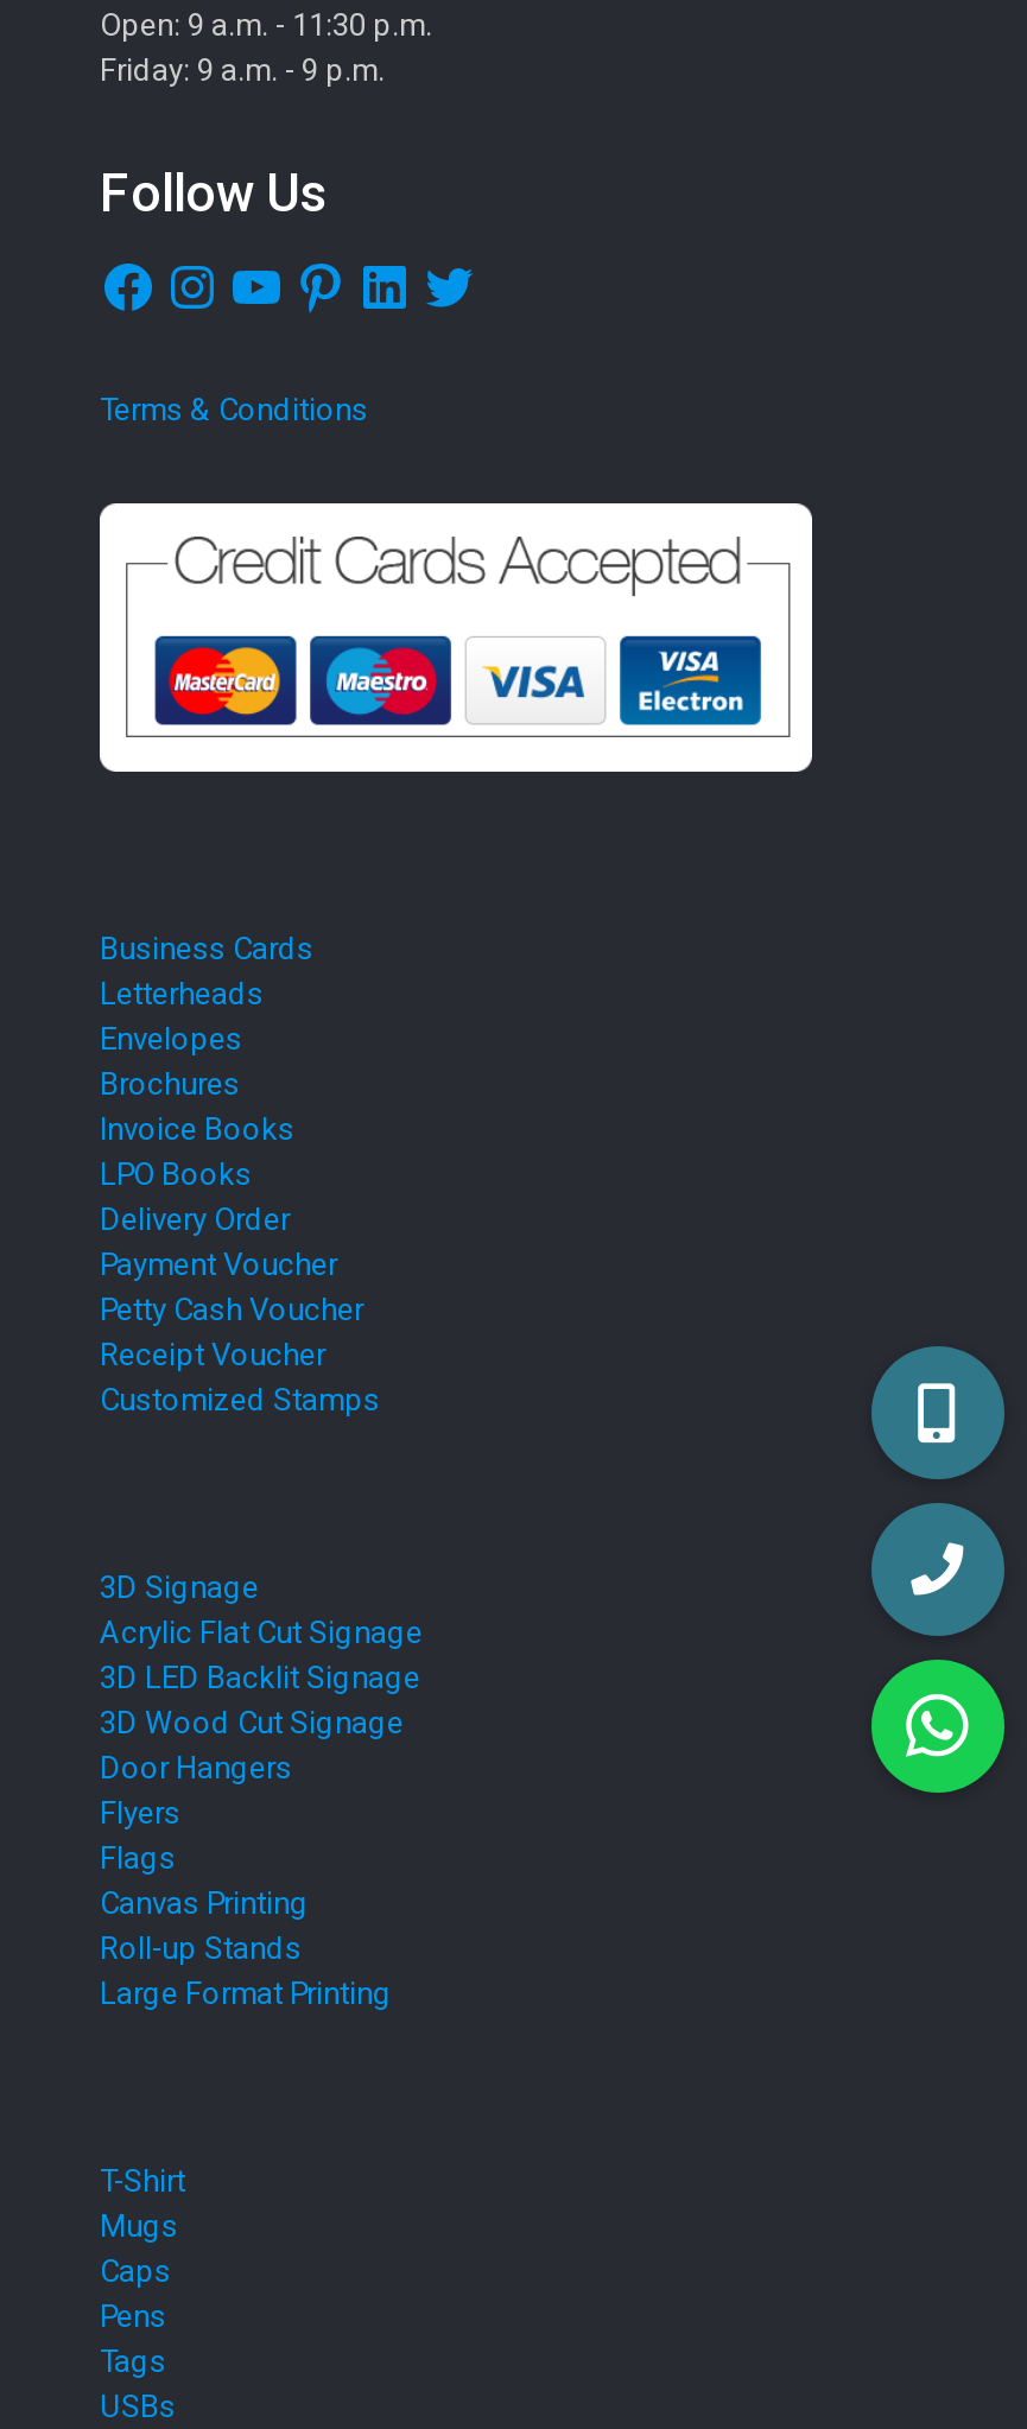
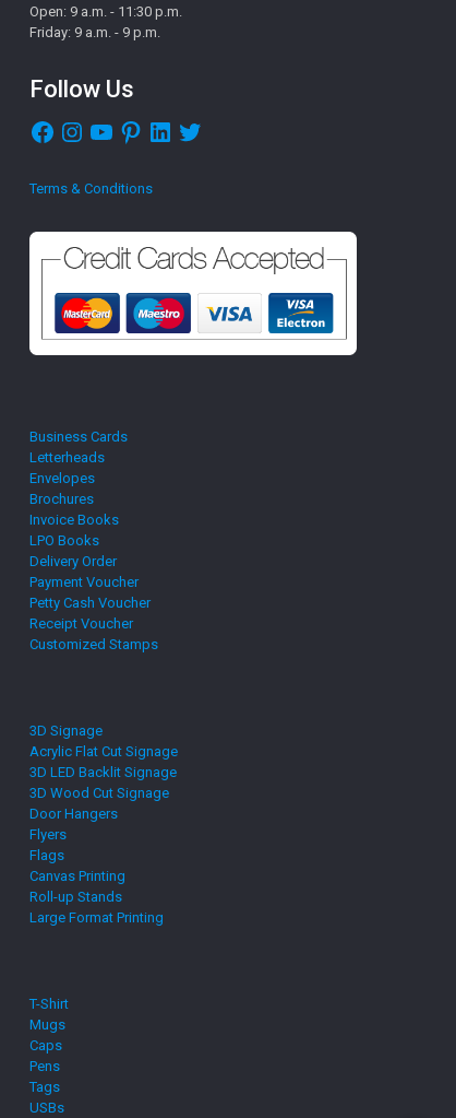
- [image]

- [image]

- [image]
